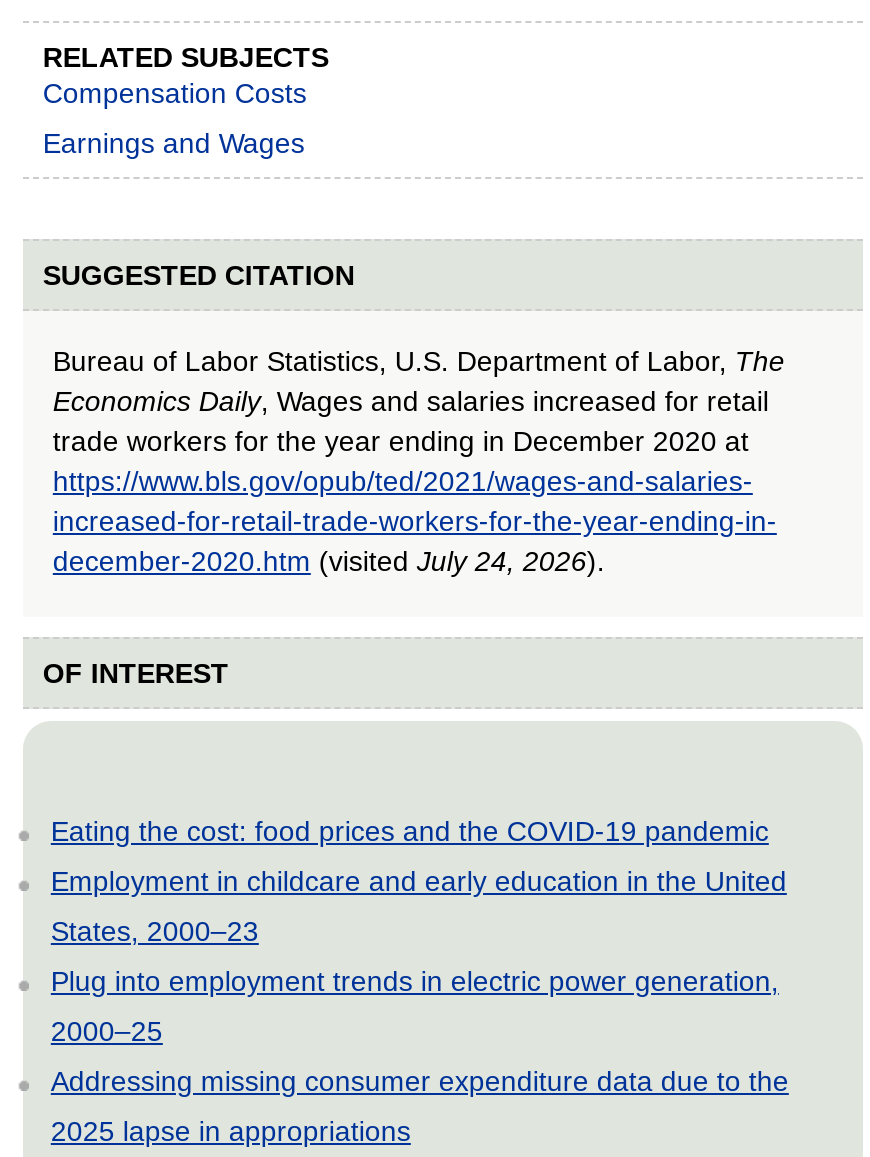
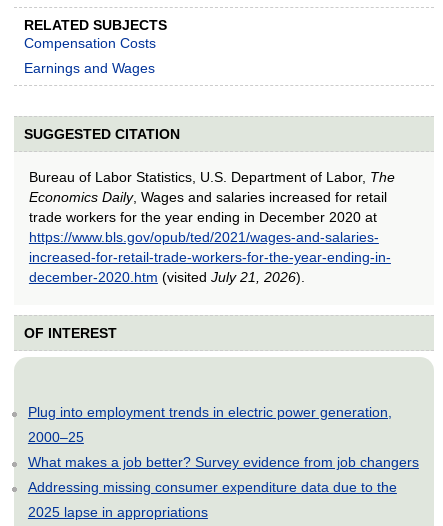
- december-2020.htm (visited July 24, 2026).
+ december-2020.htm (visited July 21, 2026).

- Eating the cost: food prices and the COVID-19 pandemic
- Employment in childcare and early education in the United
- States, 2000–23

moved up: Plug into employment trends in electric power generation, | 2000–25

+ What makes a job better? Survey evidence from job changers
